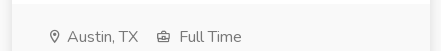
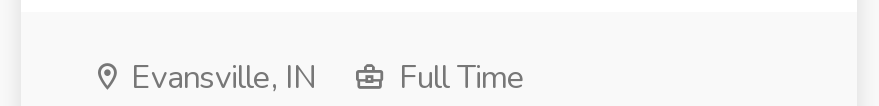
- Austin, TX
+ Evansville, IN
